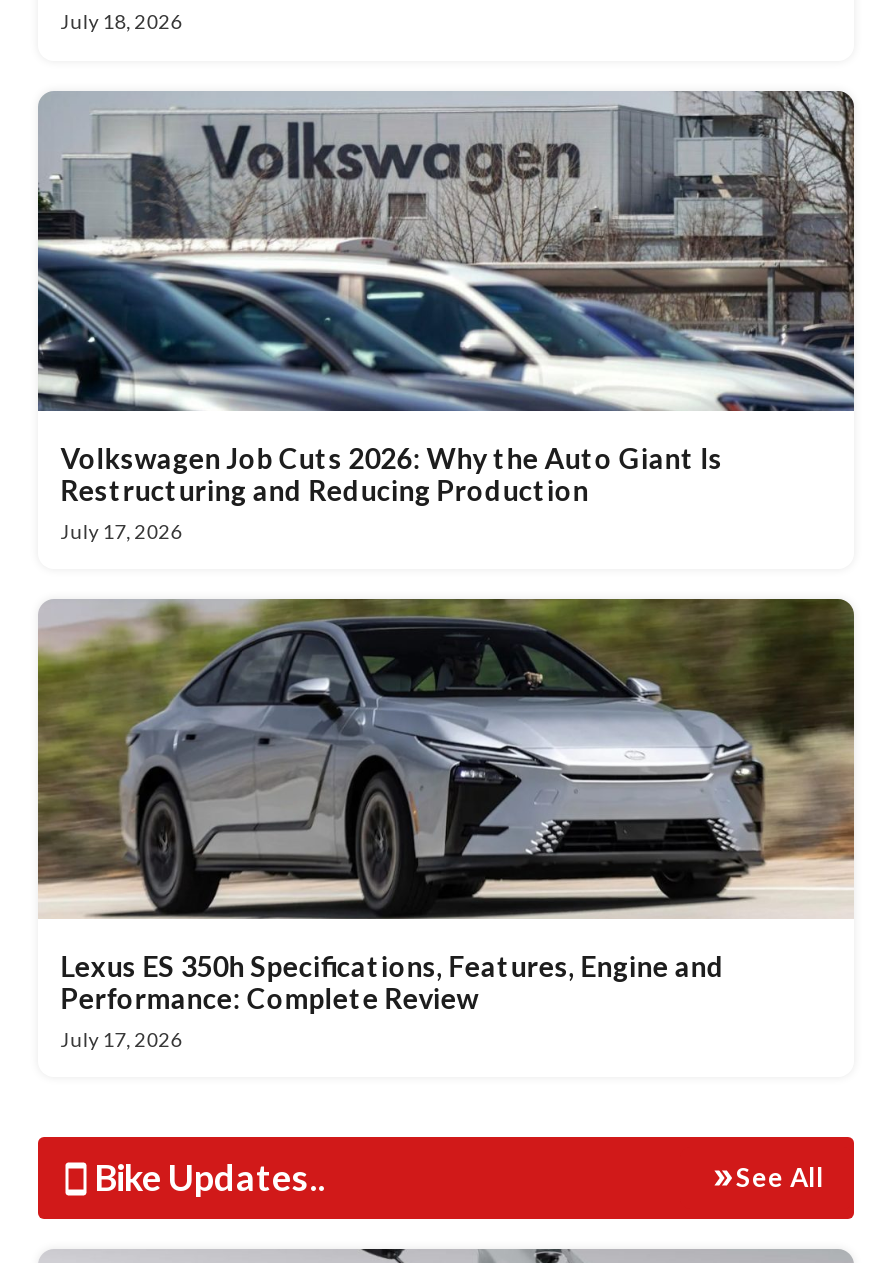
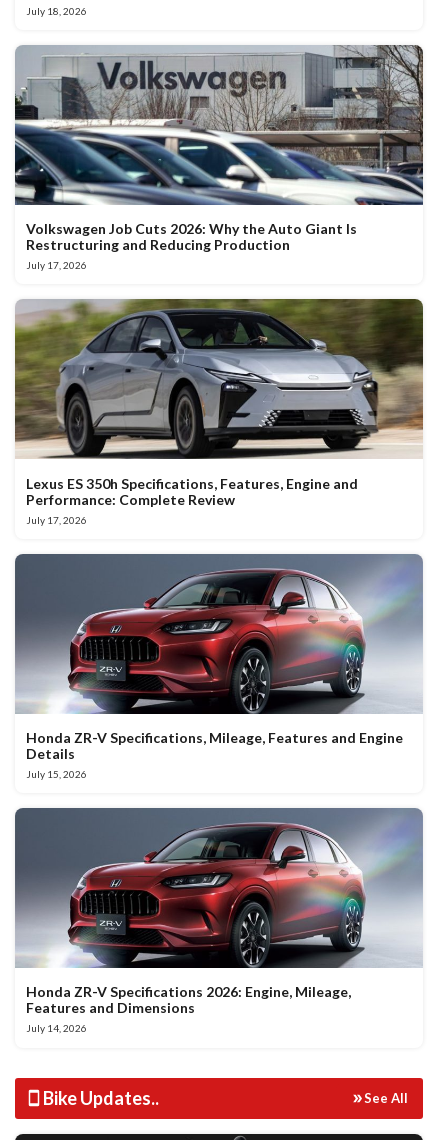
+ [image]
+ Honda ZR-V Specifications, Mileage, Features and Engine
+ Details
+ July 15, 2026

+ [image]
+ Honda ZR-V Specifications 2026: Engine, Mileage,
+ Features and Dimensions
+ July 14, 2026
